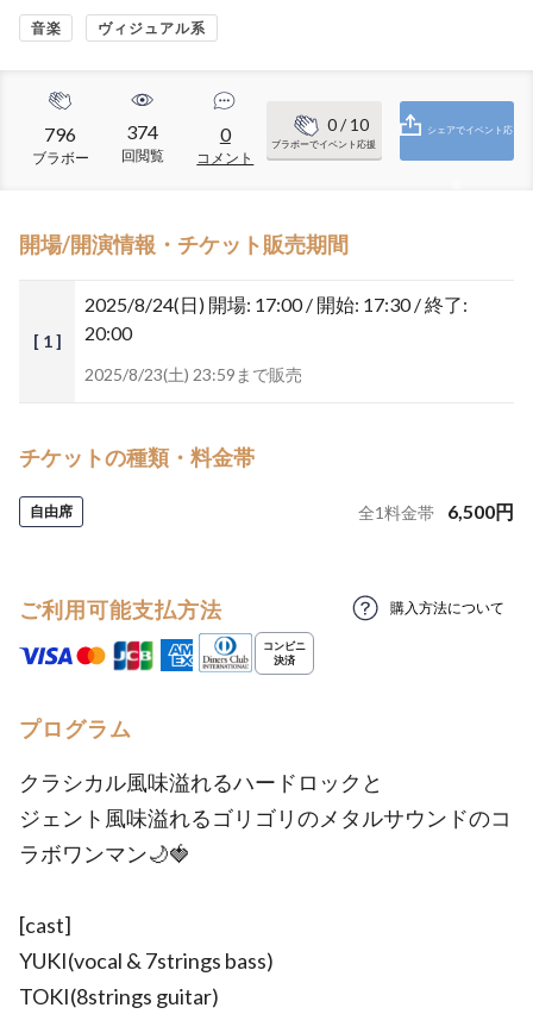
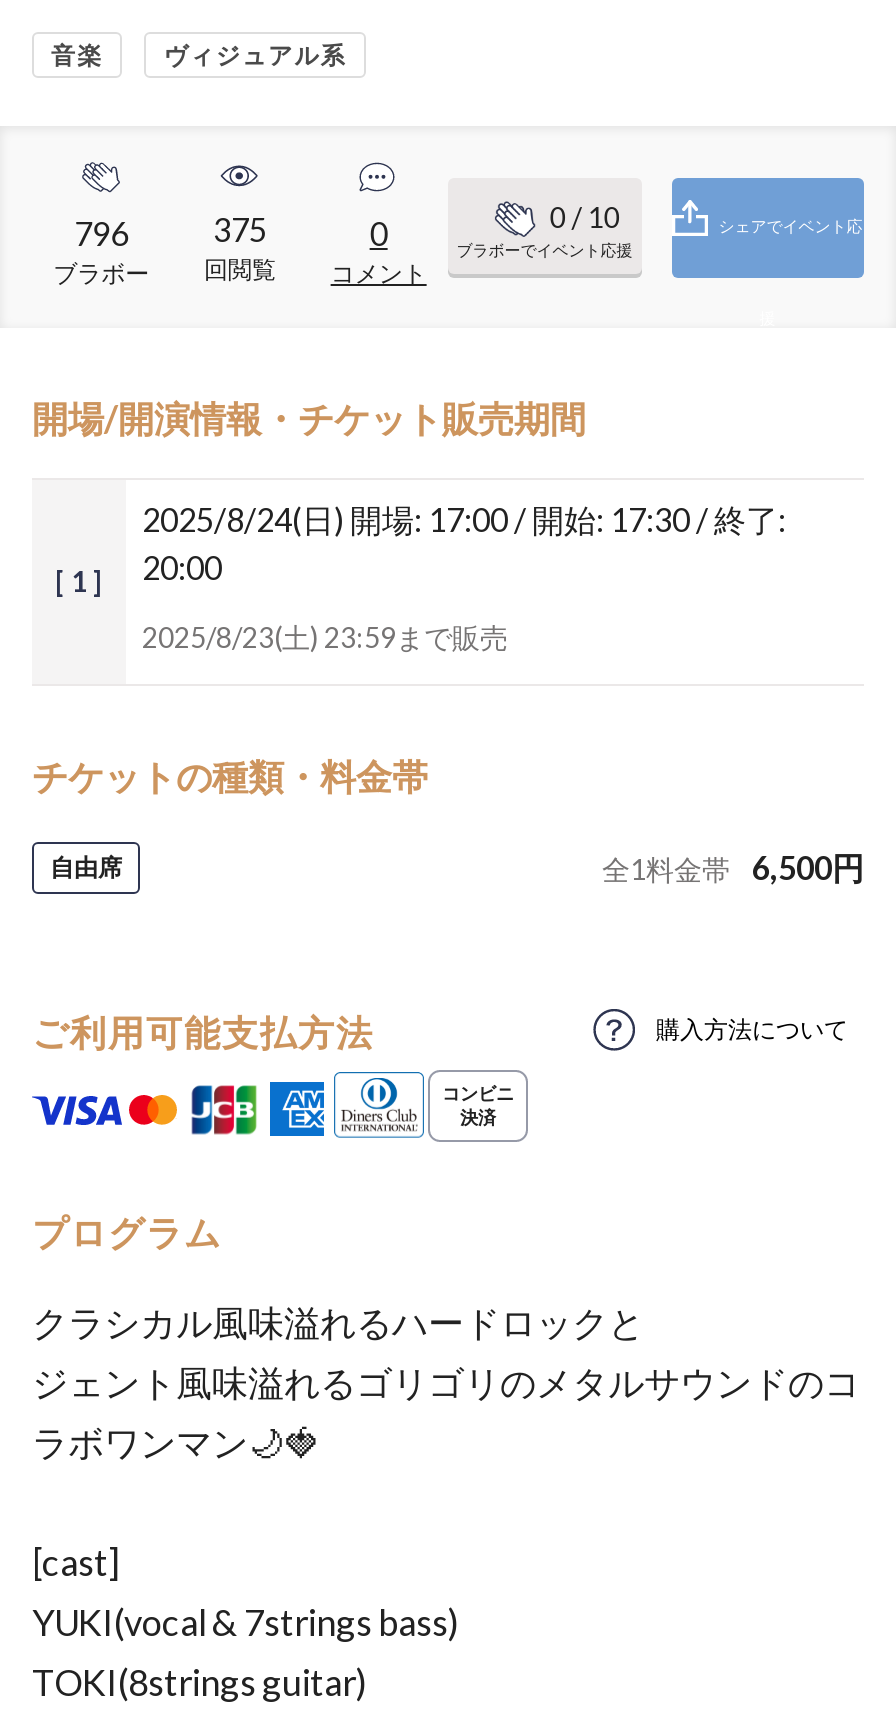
- 374
+ 375
